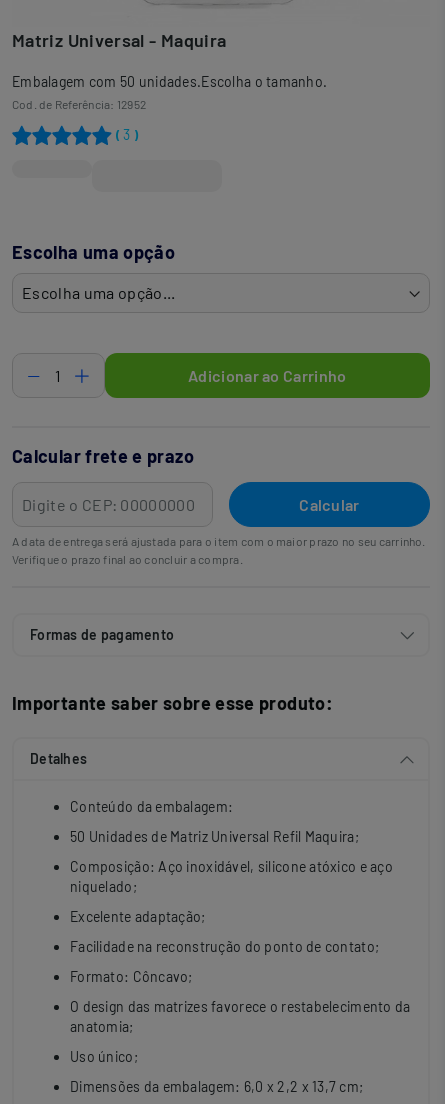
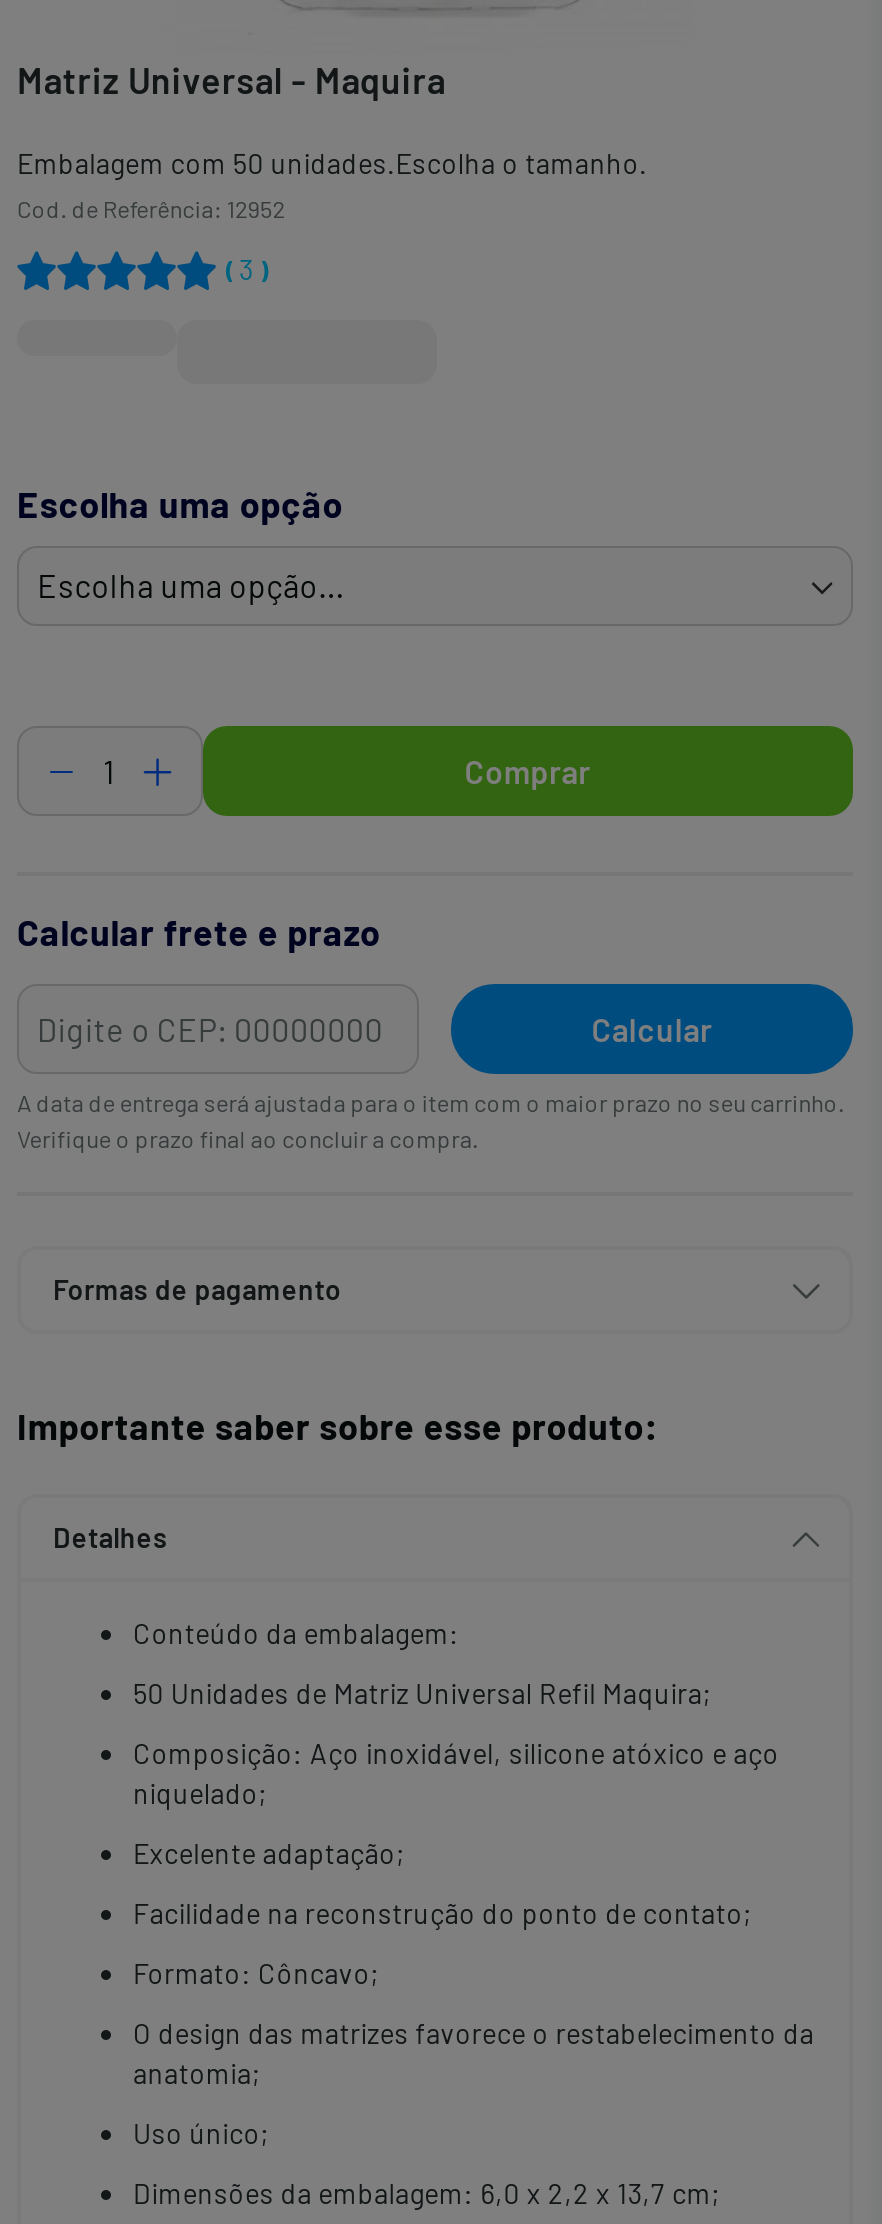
- Adicionar ao Carrinho
+ Comprar
